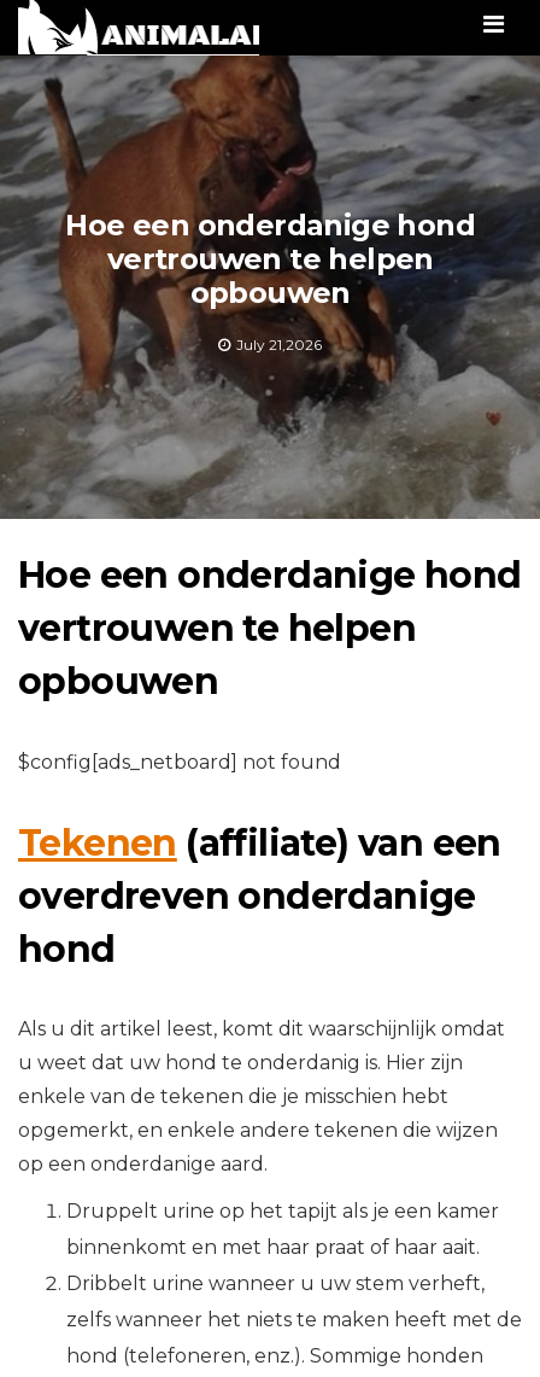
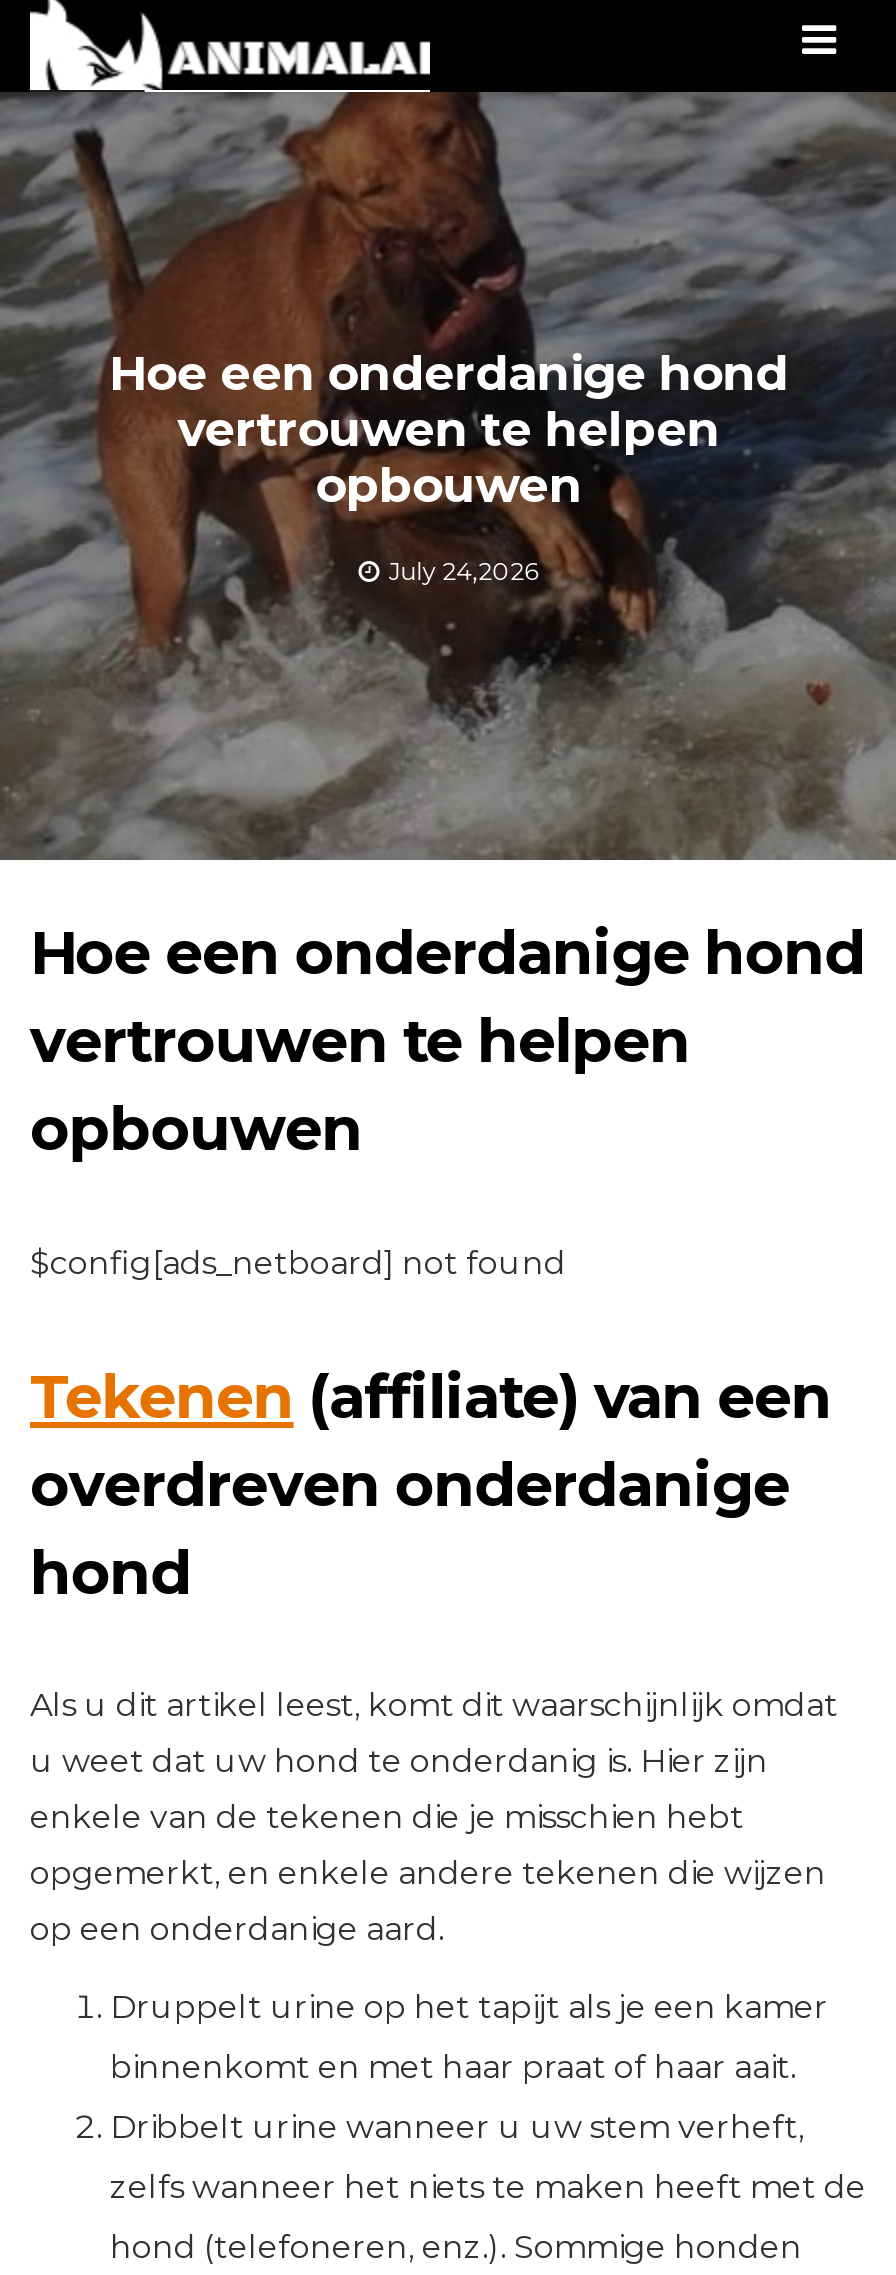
- July 21,2026
+ July 24,2026
